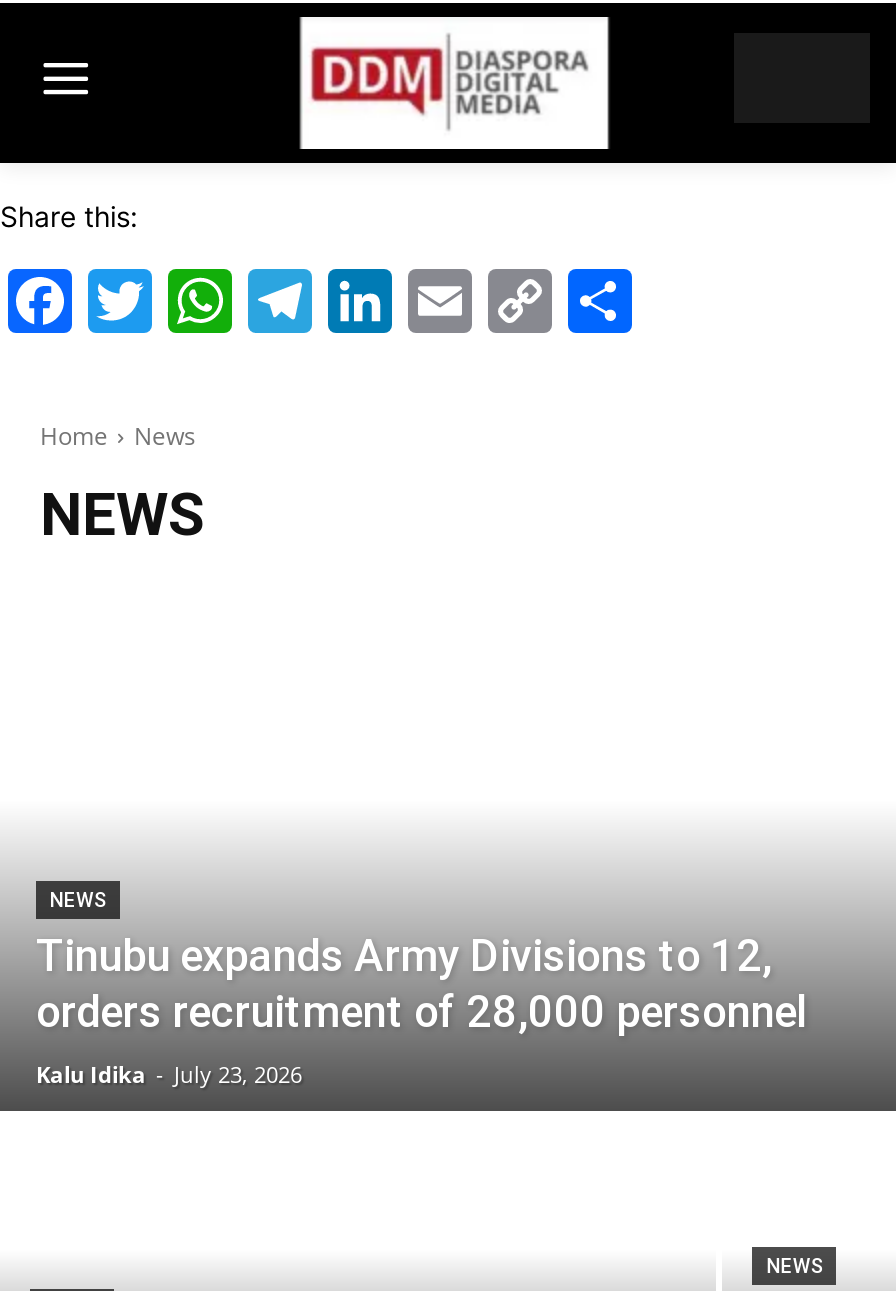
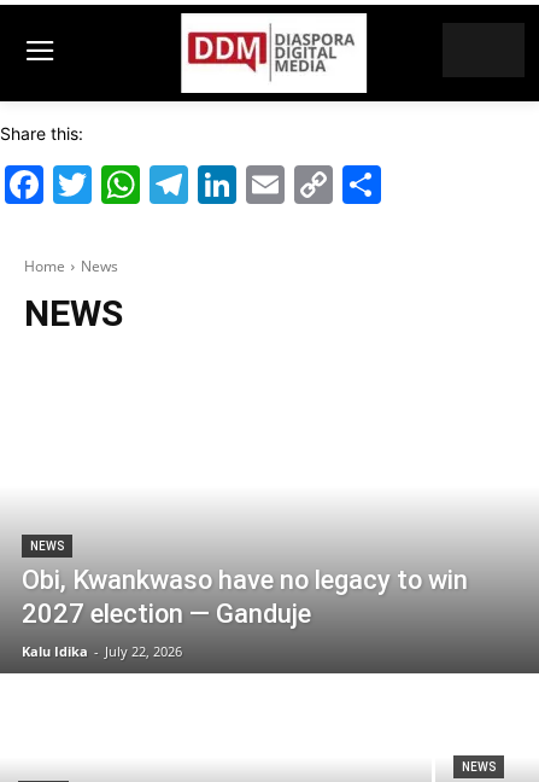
- Tinubu expands Army Divisions to 12,
- orders recruitment of 28,000 personnel
- Kalu Idika - July 23, 2026
+ Obi, Kwankwaso have no legacy to win
+ 2027 election — Ganduje
+ Kalu Idika - July 22, 2026
